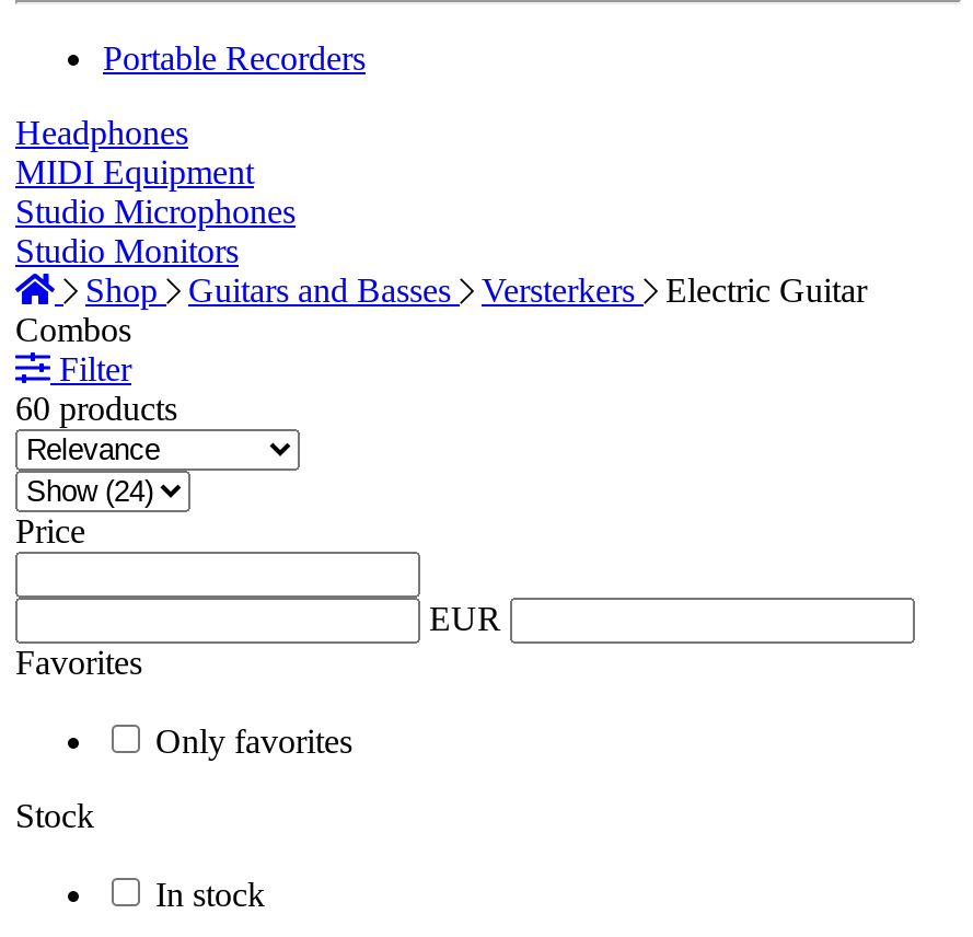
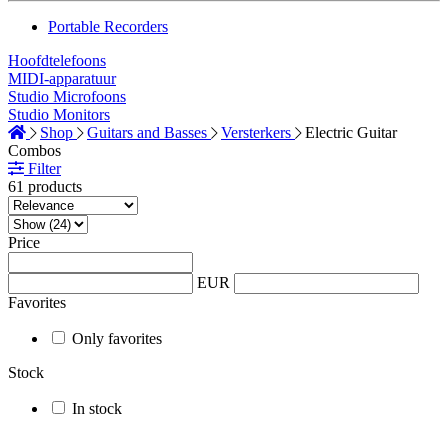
- Headphones
- MIDI Equipment
- Studio Microphones
+ Hoofdtelefoons
+ MIDI-apparatuur
+ Studio Microfoons

- 60 products
+ 61 products
